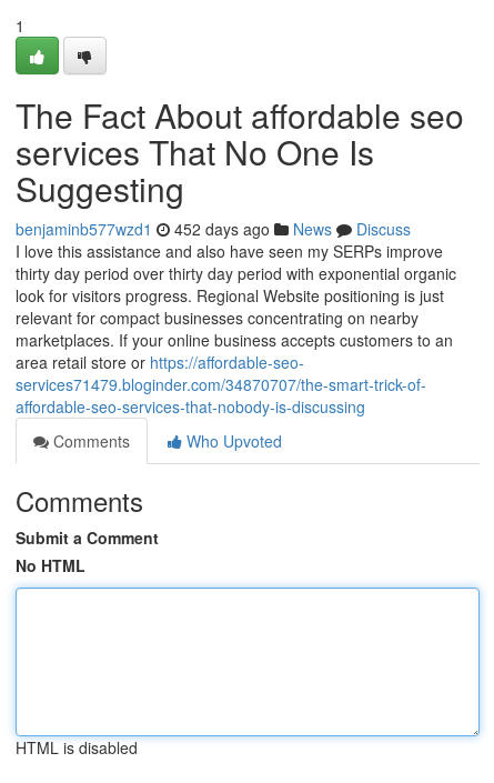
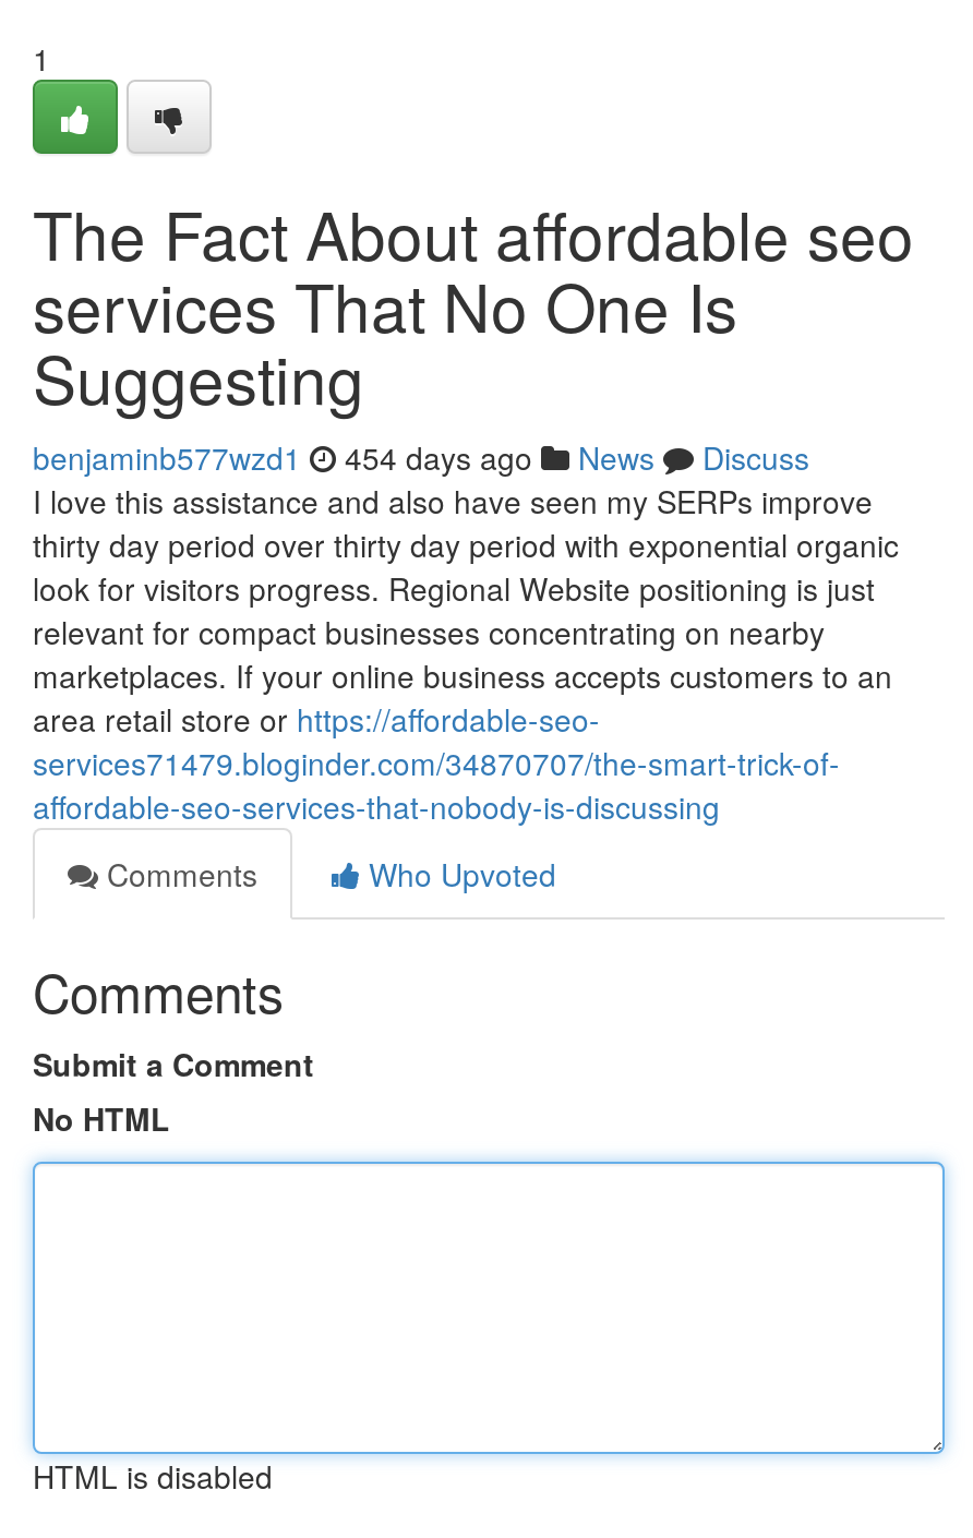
- benjaminb577wzd1 452 days ago News Discuss
+ benjaminb577wzd1 454 days ago News Discuss
